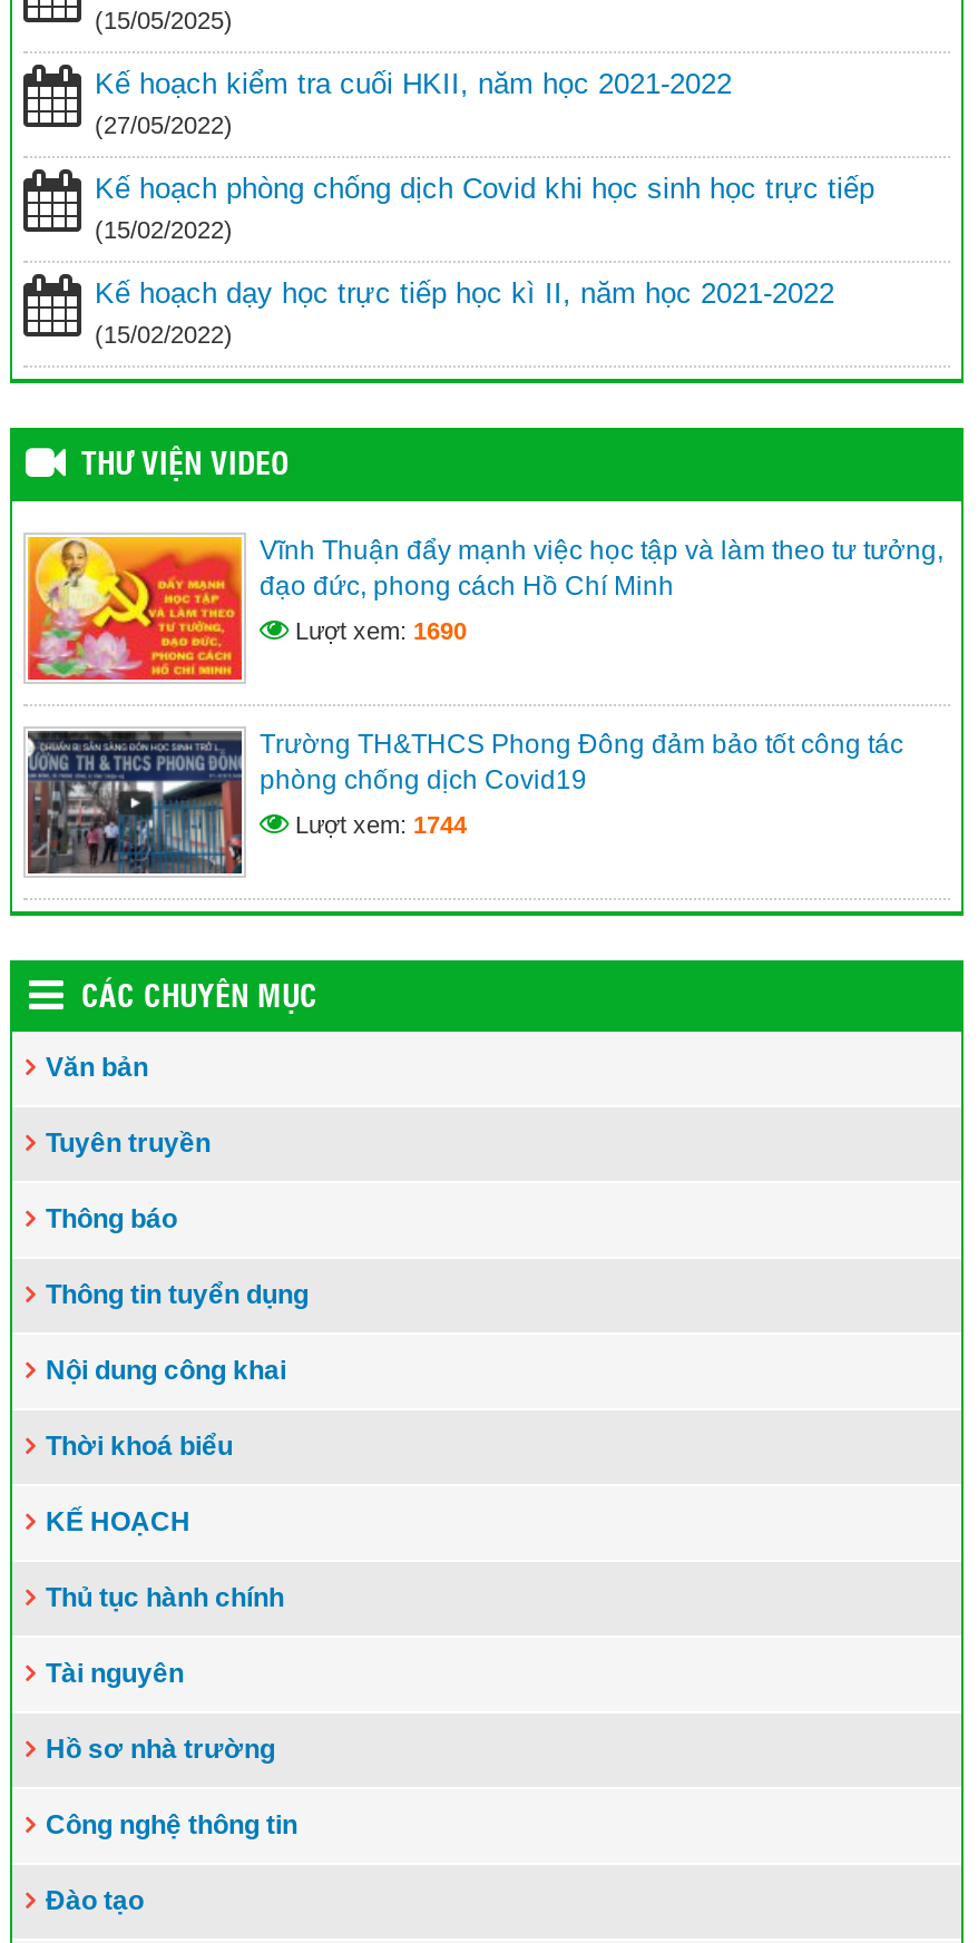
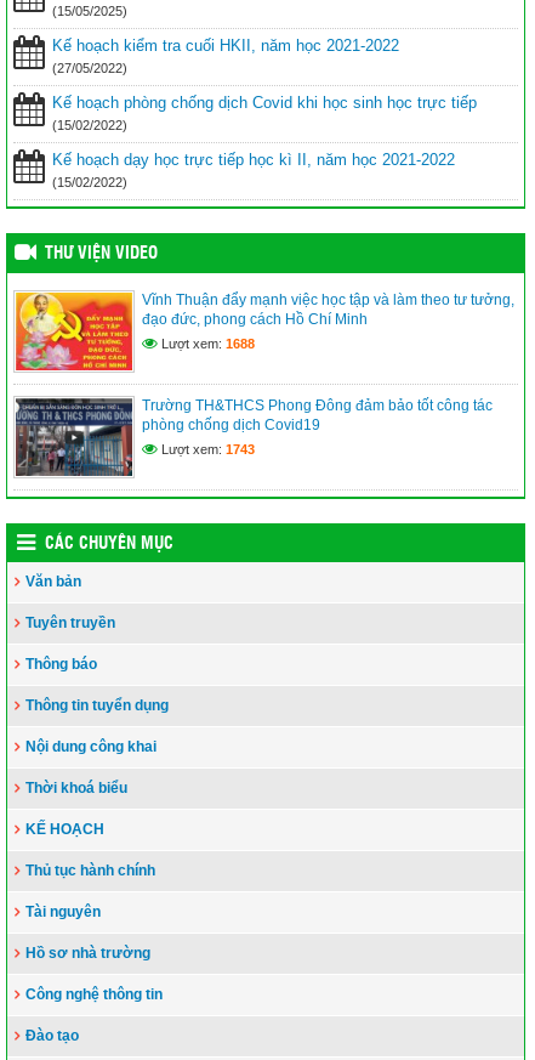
- Lượt xem: 1690
+ Lượt xem: 1688

- Lượt xem: 1744
+ Lượt xem: 1743
